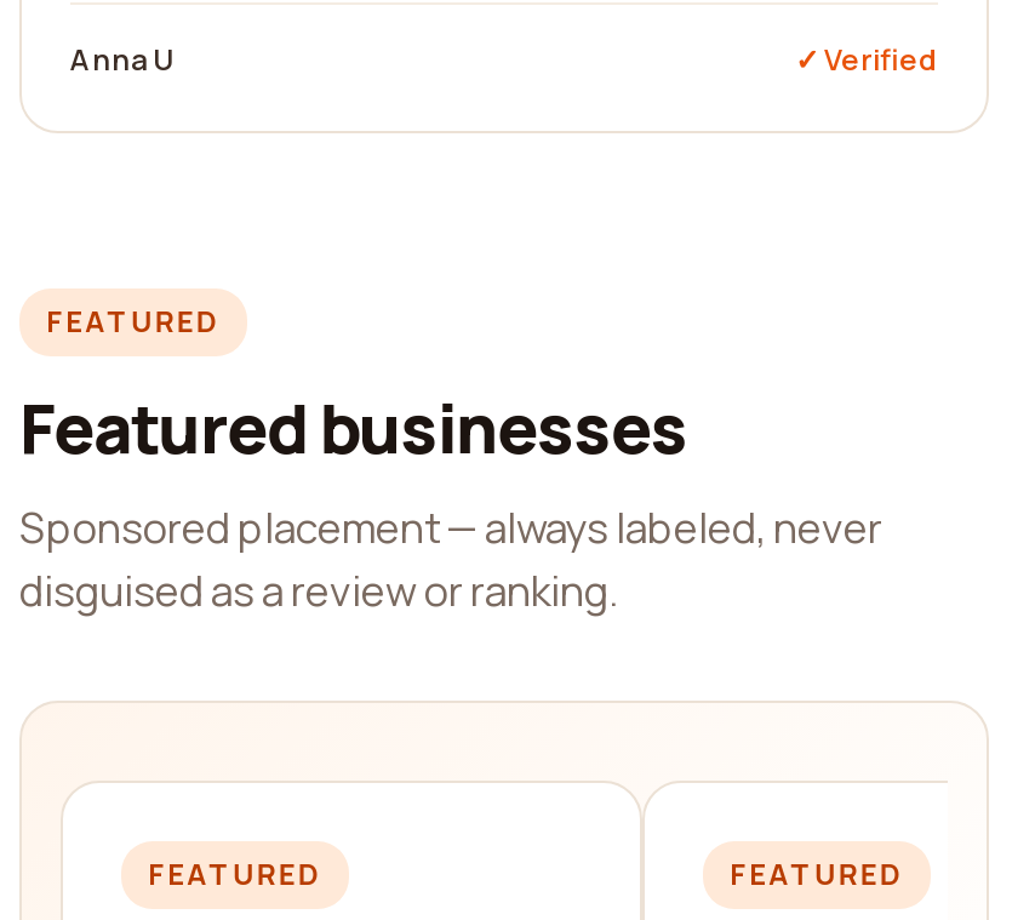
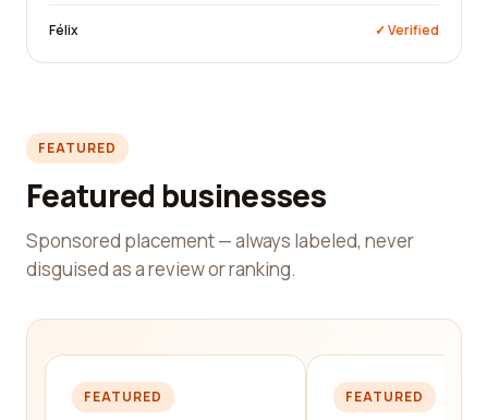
- Anna U
+ Félix
